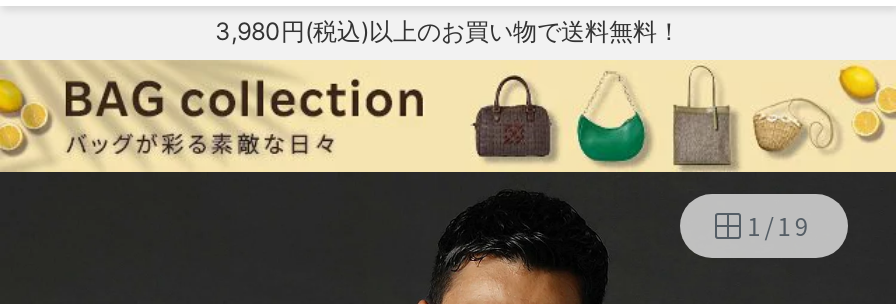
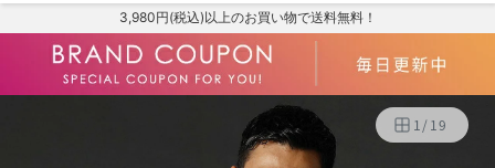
- [image]
+ [image]
